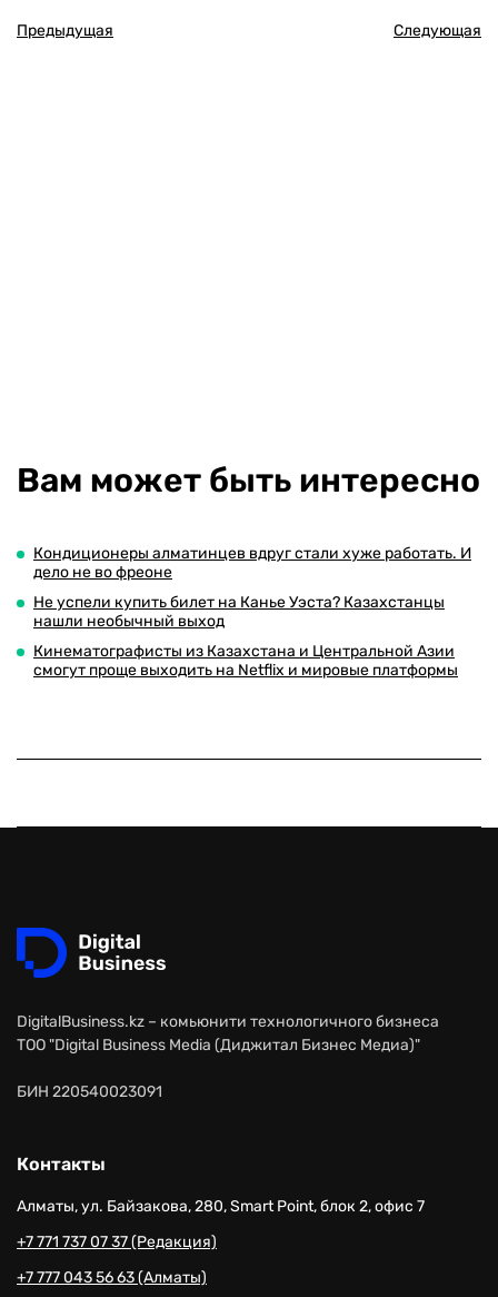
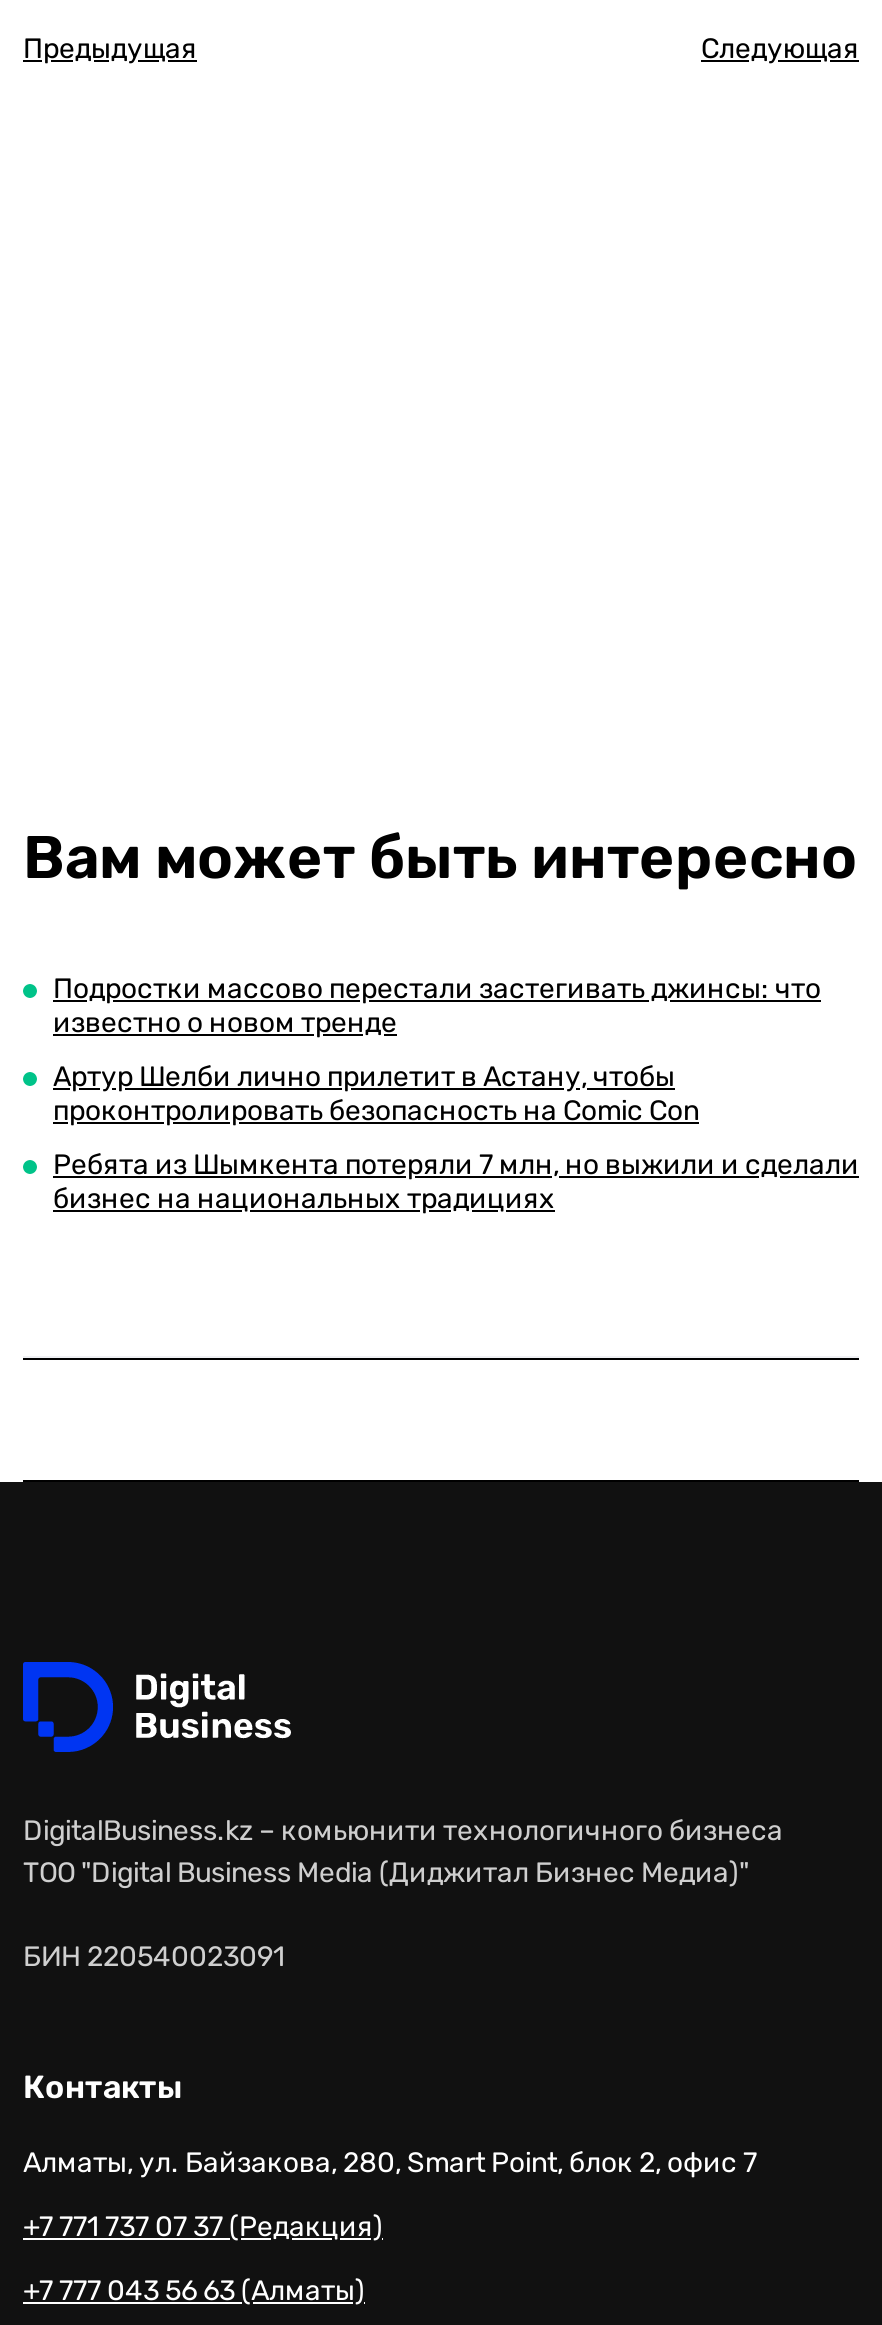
- Кондиционеры алматинцев вдруг стали хуже работать. И
- дело не во фреоне
+ Подростки массово перестали застегивать джинсы: что
+ известно о новом тренде

- Не успели купить билет на Канье Уэста? Казахстанцы
- нашли необычный выход
+ Артур Шелби лично прилетит в Астану, чтобы
+ проконтролировать безопасность на Comic Con

- Кинематографисты из Казахстана и Центральной Азии
- смогут проще выходить на Netflix и мировые платформы
+ Ребята из Шымкента потеряли 7 млн, но выжили и сделали
+ бизнес на национальных традициях
